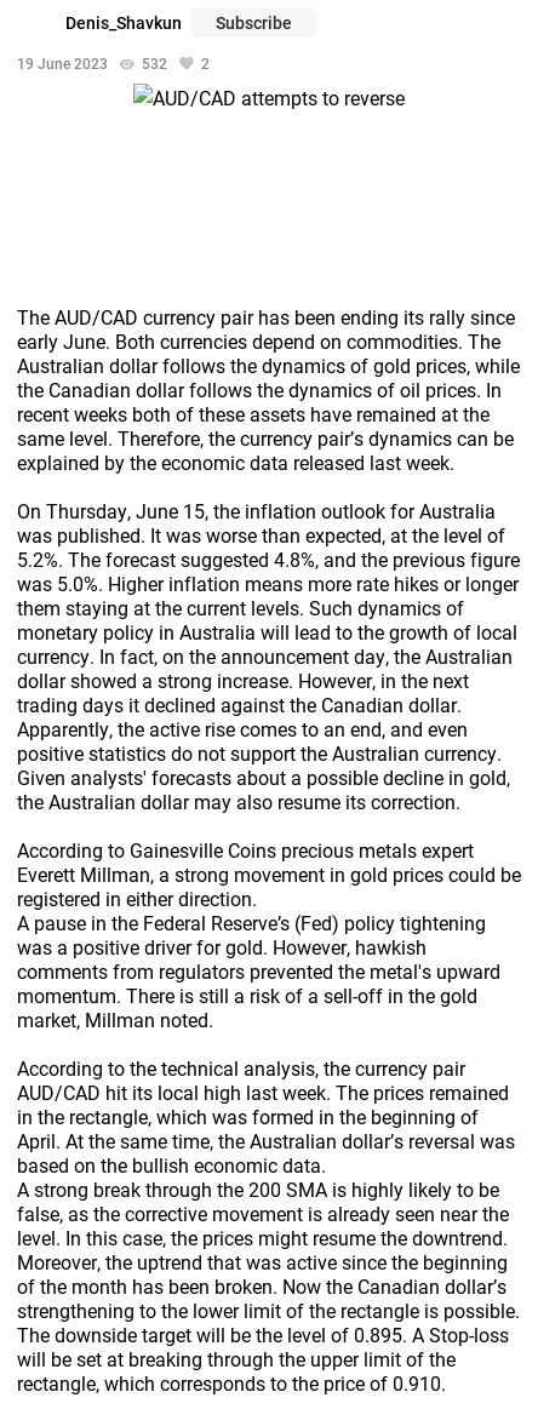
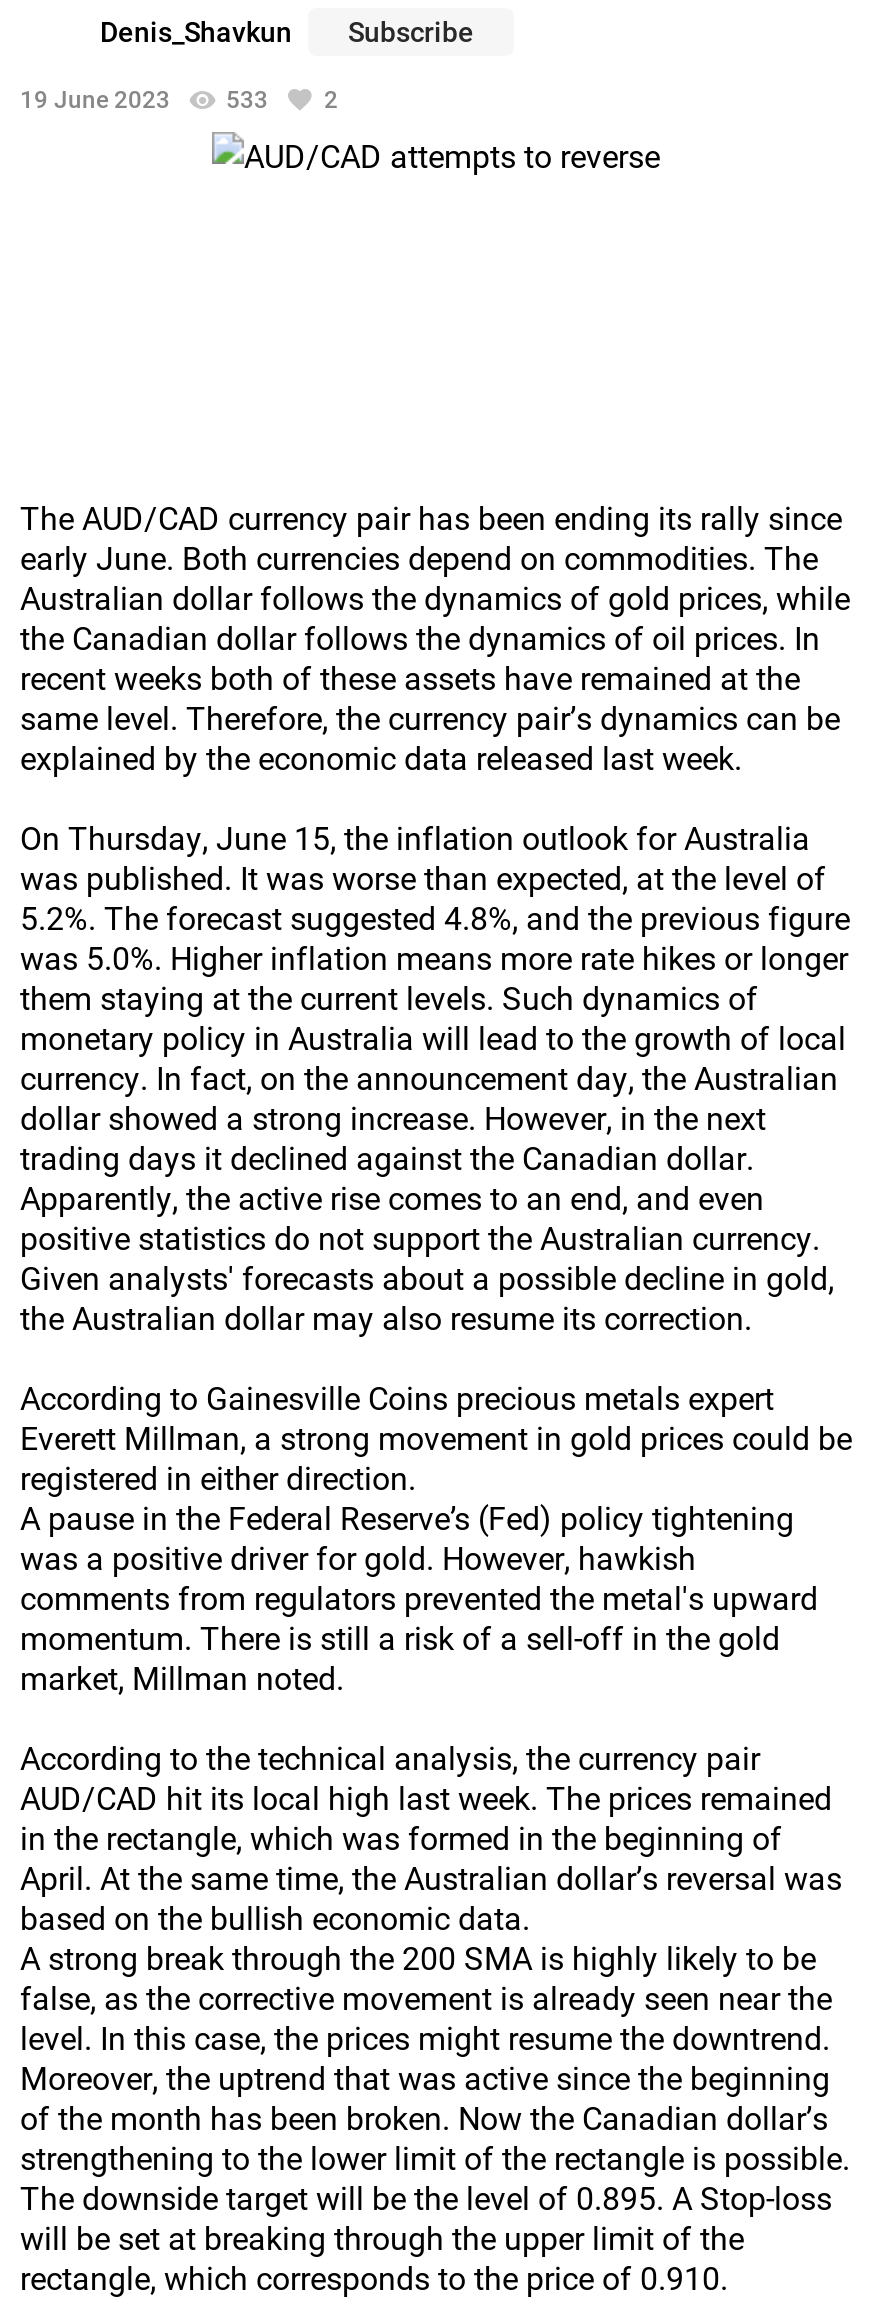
- 19 June 2023 532 2
+ 19 June 2023 533 2
